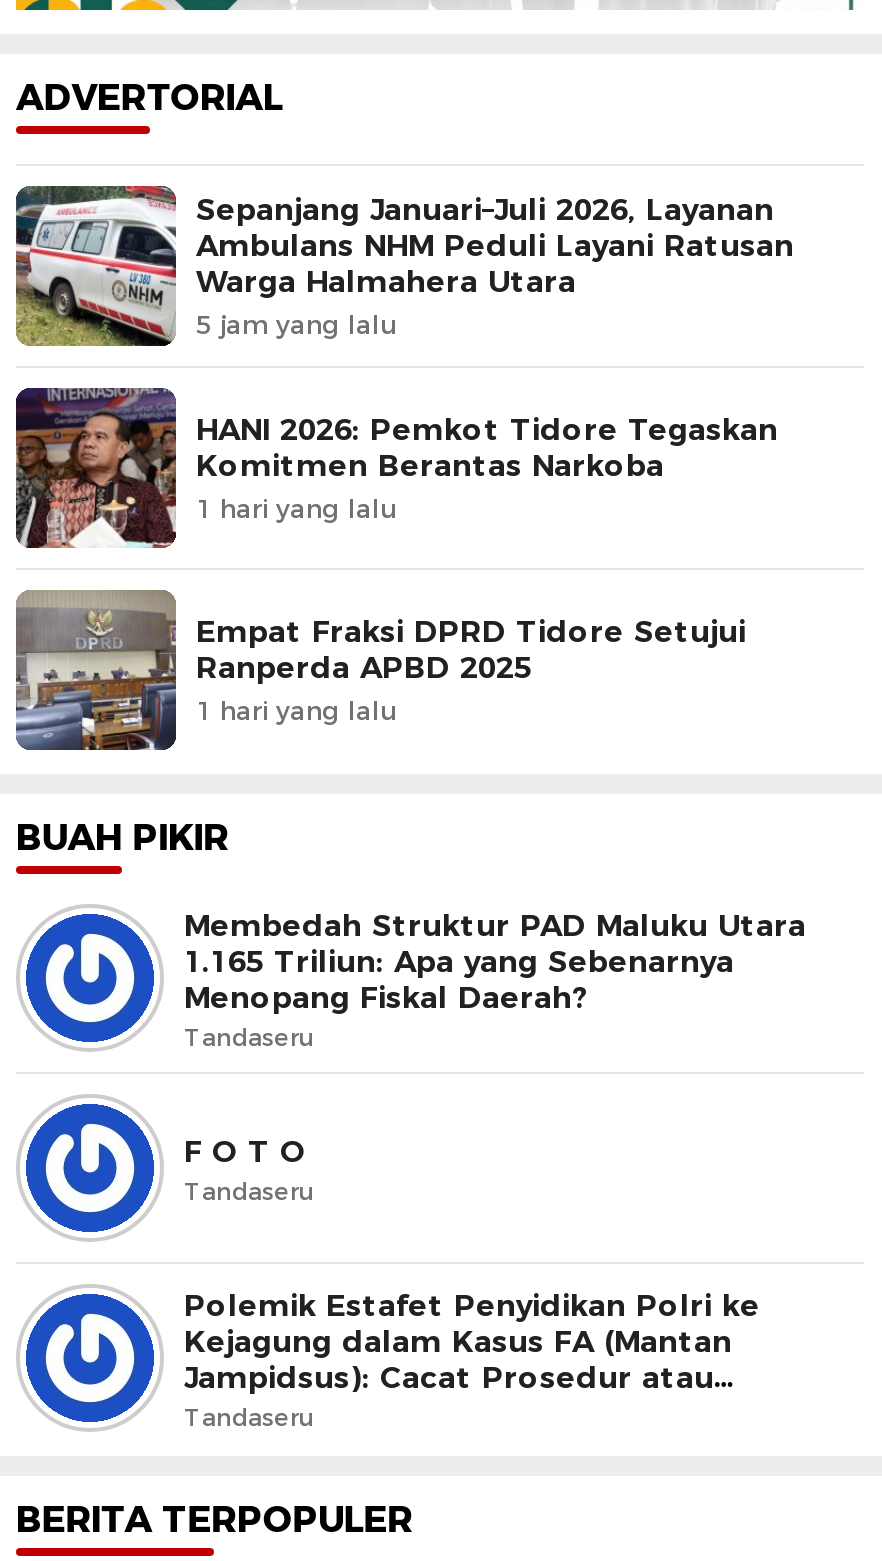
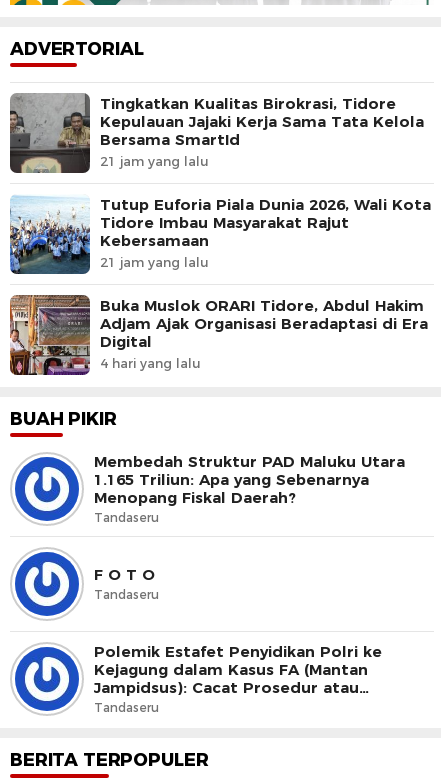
- [image]
- Sepanjang Januari–Juli 2026, Layanan
- Ambulans NHM Peduli Layani Ratusan
- Warga Halmahera Utara
- 5 jam yang lalu
+ [image]
+ Tingkatkan Kualitas Birokrasi, Tidore
+ Kepulauan Jajaki Kerja Sama Tata Kelola
+ Bersama SmartId
+ 21 jam yang lalu

- [image]
- HANI 2026: Pemkot Tidore Tegaskan
- Komitmen Berantas Narkoba
- 1 hari yang lalu
+ [image]
+ Tutup Euforia Piala Dunia 2026, Wali Kota
+ Tidore Imbau Masyarakat Rajut
+ Kebersamaan
+ 21 jam yang lalu

- [image]
- Empat Fraksi DPRD Tidore Setujui
- Ranperda APBD 2025
- 1 hari yang lalu
+ [image]
+ Buka Muslok ORARI Tidore, Abdul Hakim
+ Adjam Ajak Organisasi Beradaptasi di Era
+ Digital
+ 4 hari yang lalu
